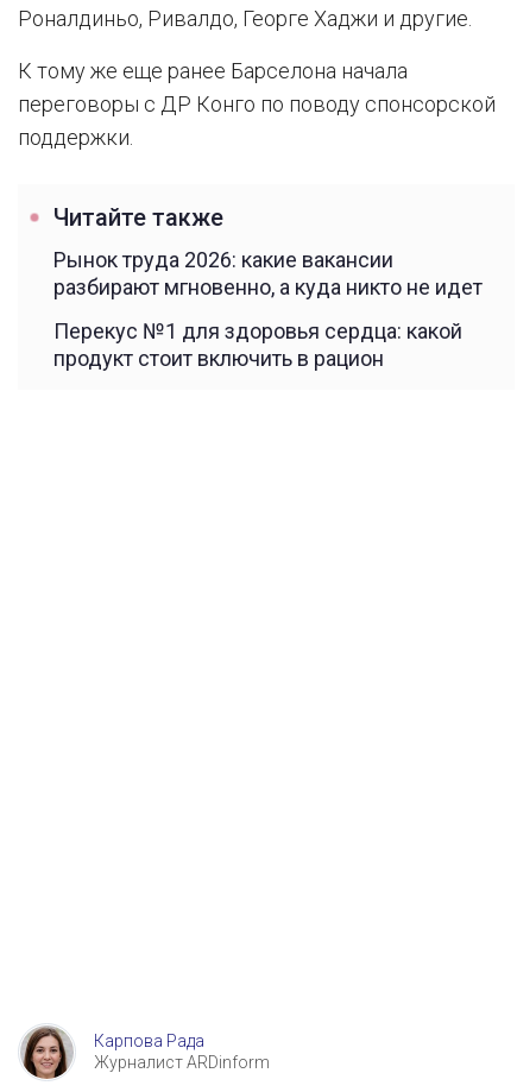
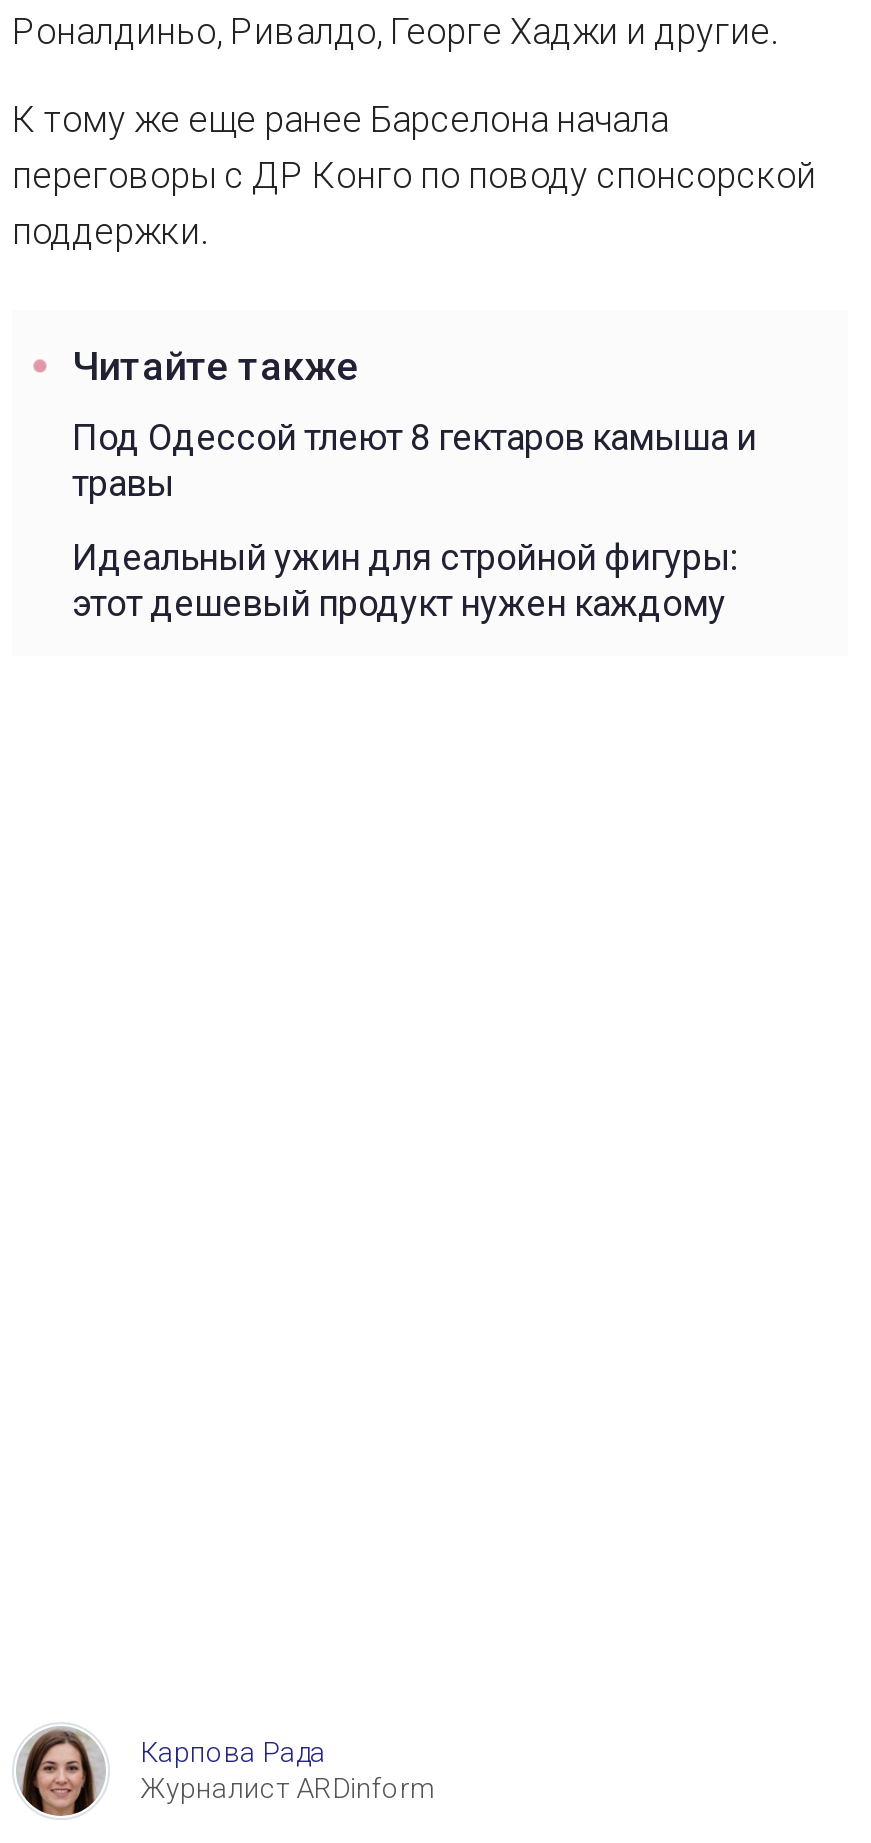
- Рынок труда 2026: какие вакансии
- разбирают мгновенно, а куда никто не идет
+ Под Одессой тлеют 8 гектаров камыша и
+ травы

- Перекус №1 для здоровья сердца: какой
- продукт стоит включить в рацион
+ Идеальный ужин для стройной фигуры:
+ этот дешевый продукт нужен каждому
